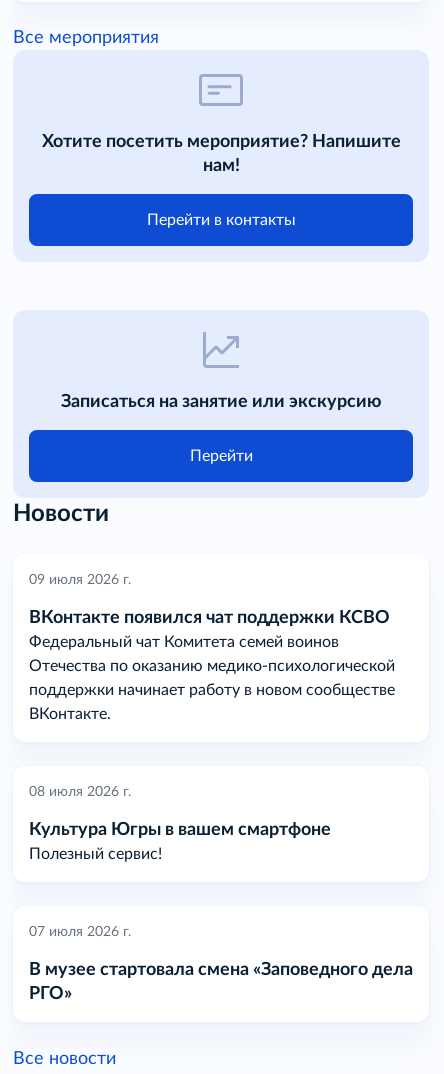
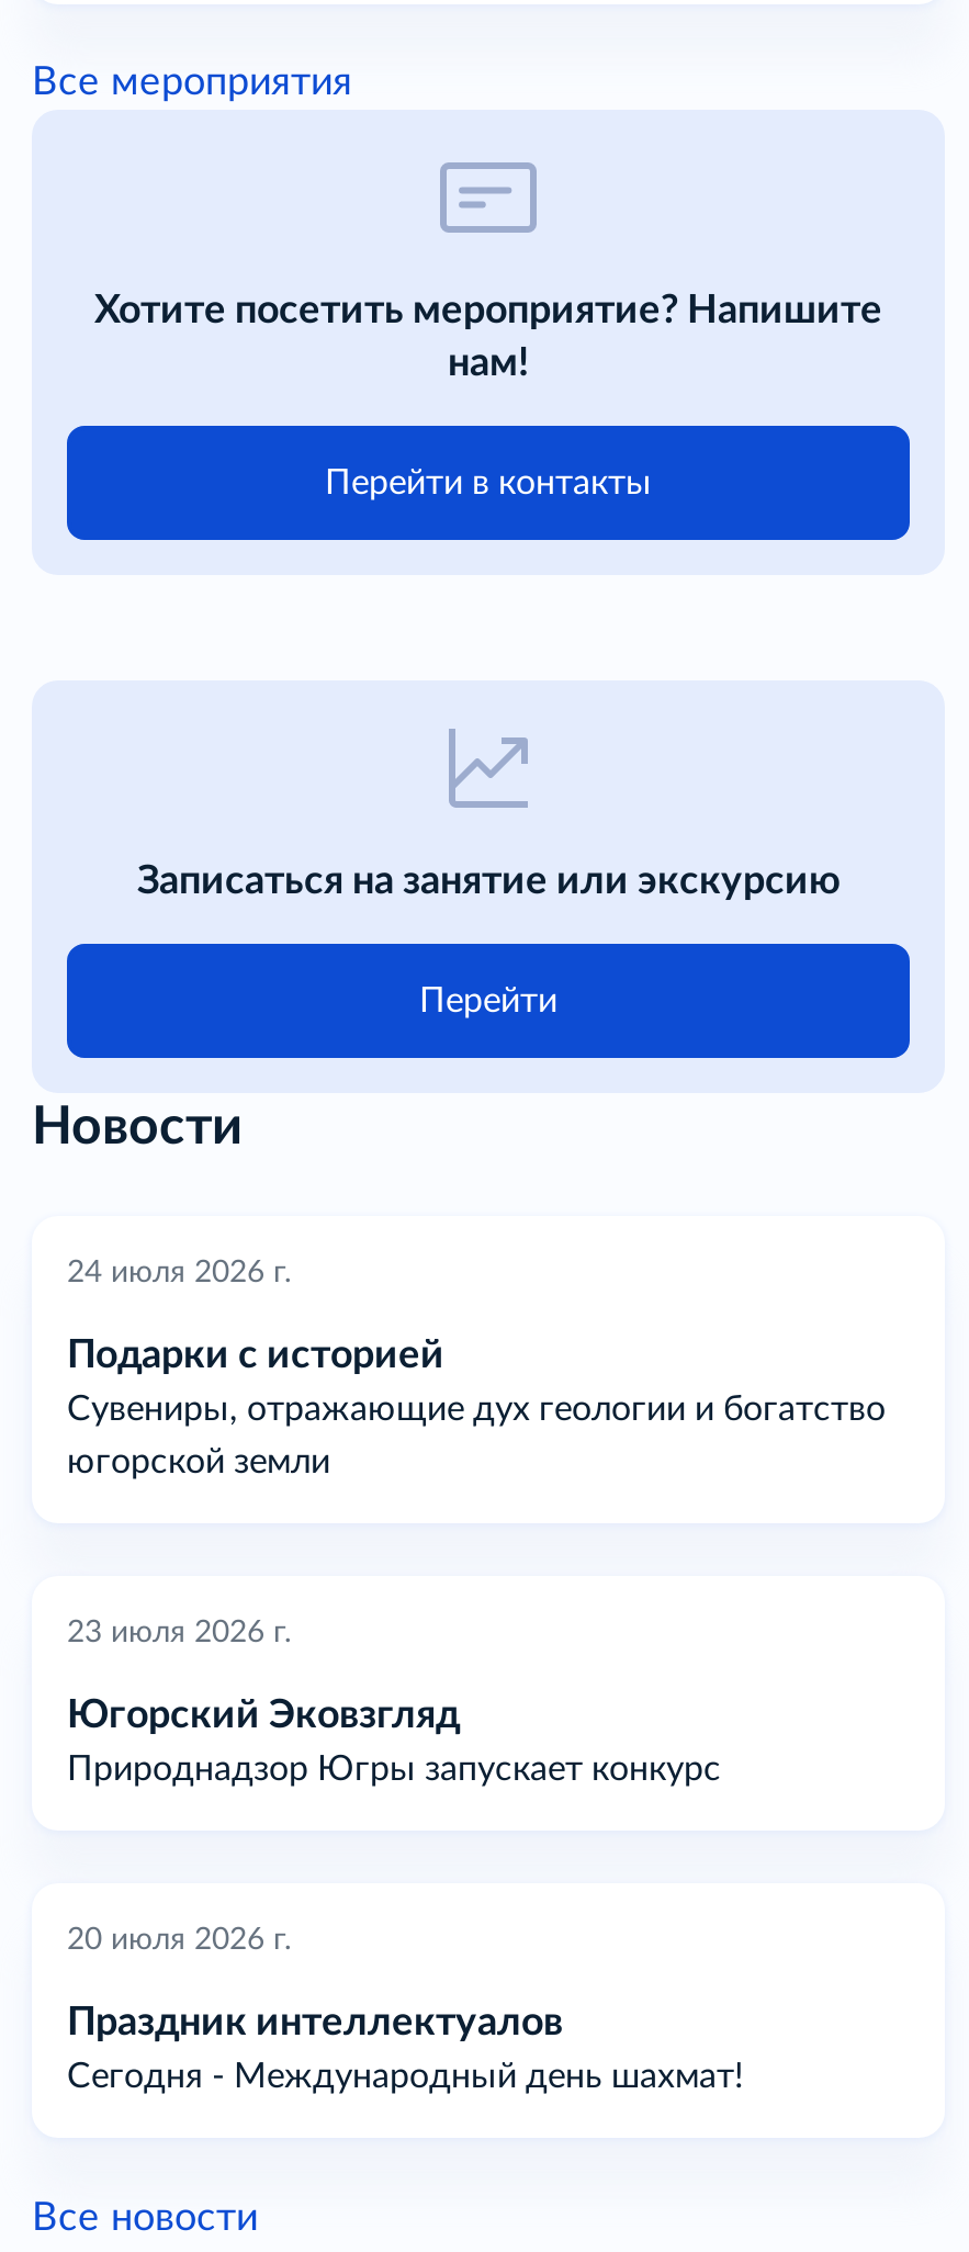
- 09 июля 2026 г.
- ВКонтакте появился чат поддержки КСВО
- Федеральный чат Комитета семей воинов
- Отечества по оказанию медико-психологической
- поддержки начинает работу в новом сообществе
- ВКонтакте.
+ 24 июля 2026 г.
+ Подарки с историей
+ Сувениры, отражающие дух геологии и богатство
+ югорской земли

- 08 июля 2026 г.
- Культура Югры в вашем смартфоне
- Полезный сервис!
+ 23 июля 2026 г.
+ Югорский Эковзгляд
+ Природнадзор Югры запускает конкурс

- 07 июля 2026 г.
- В музее стартовала смена «Заповедного дела
- РГО»
+ 20 июля 2026 г.
+ Праздник интеллектуалов
+ Сегодня - Международный день шахмат!
